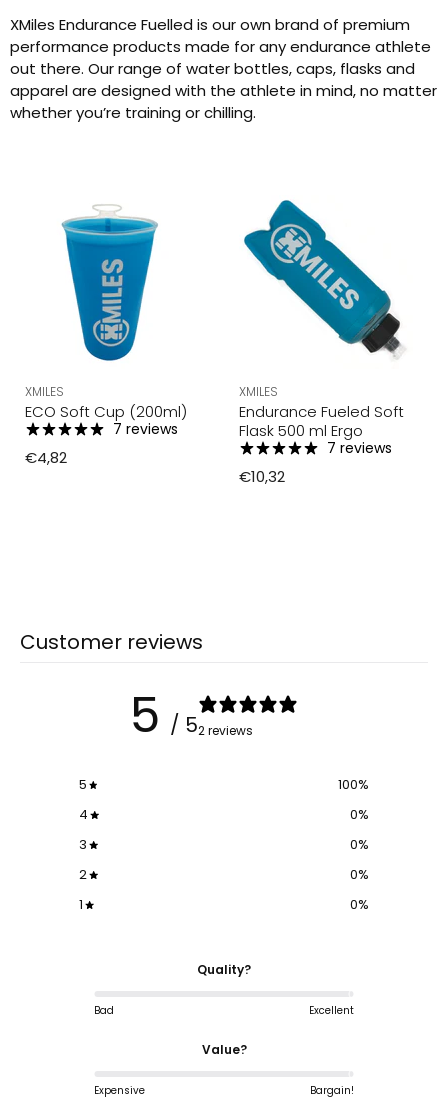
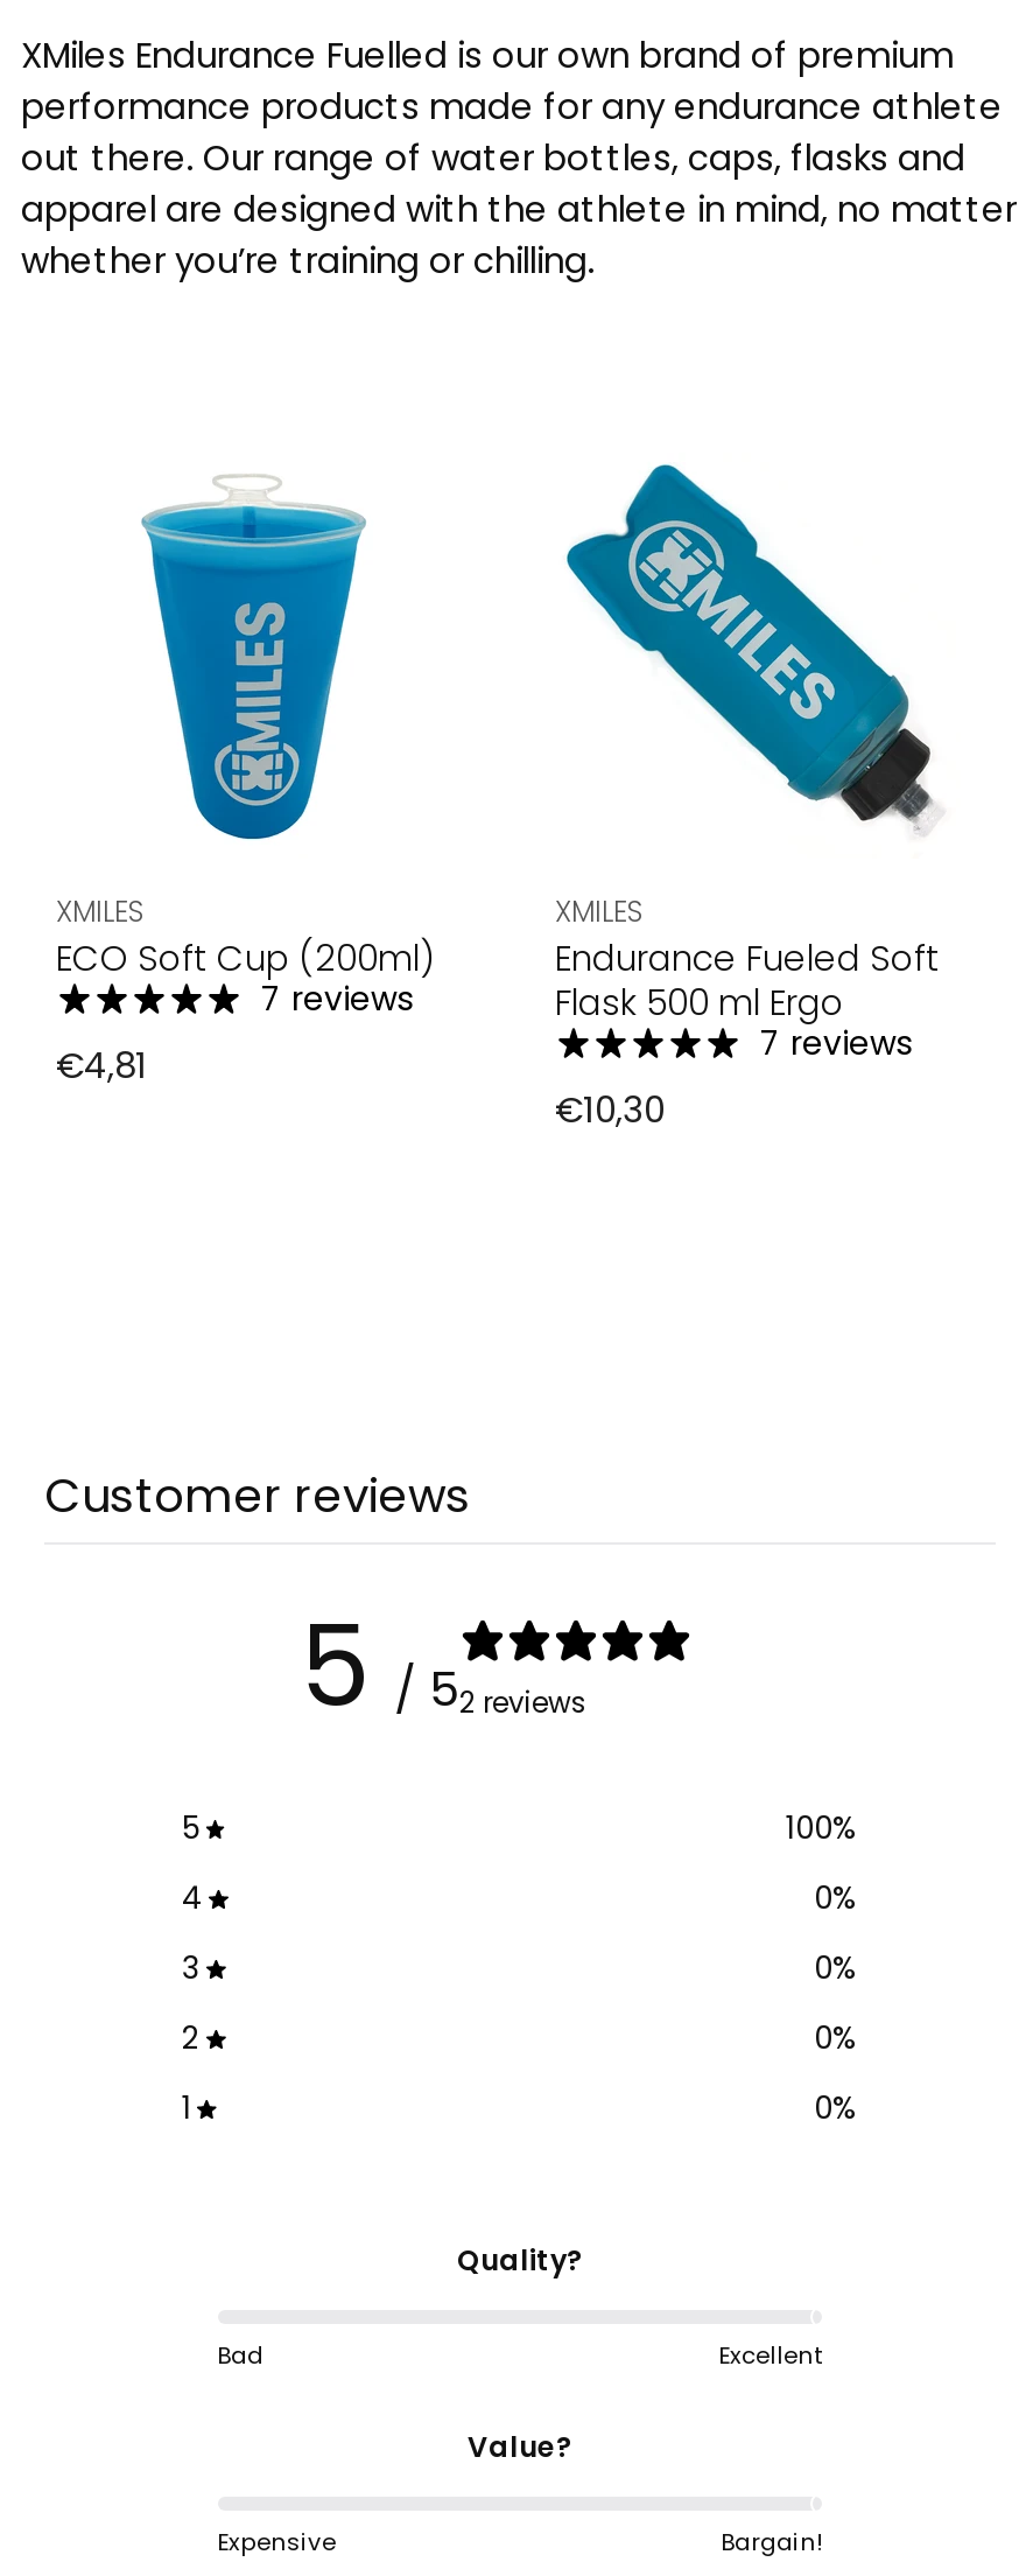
- €4,82
+ €4,81

- €10,32
+ €10,30
